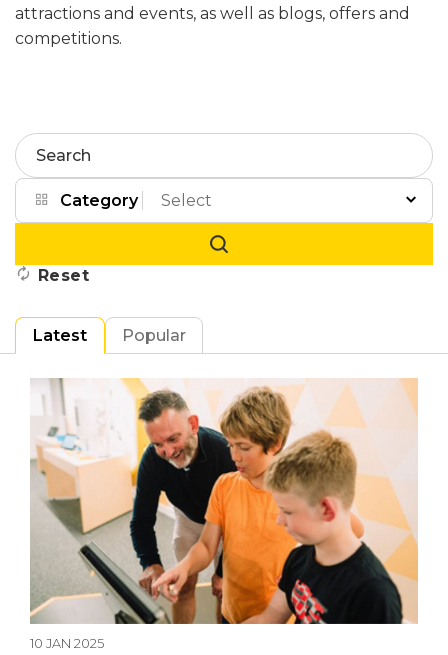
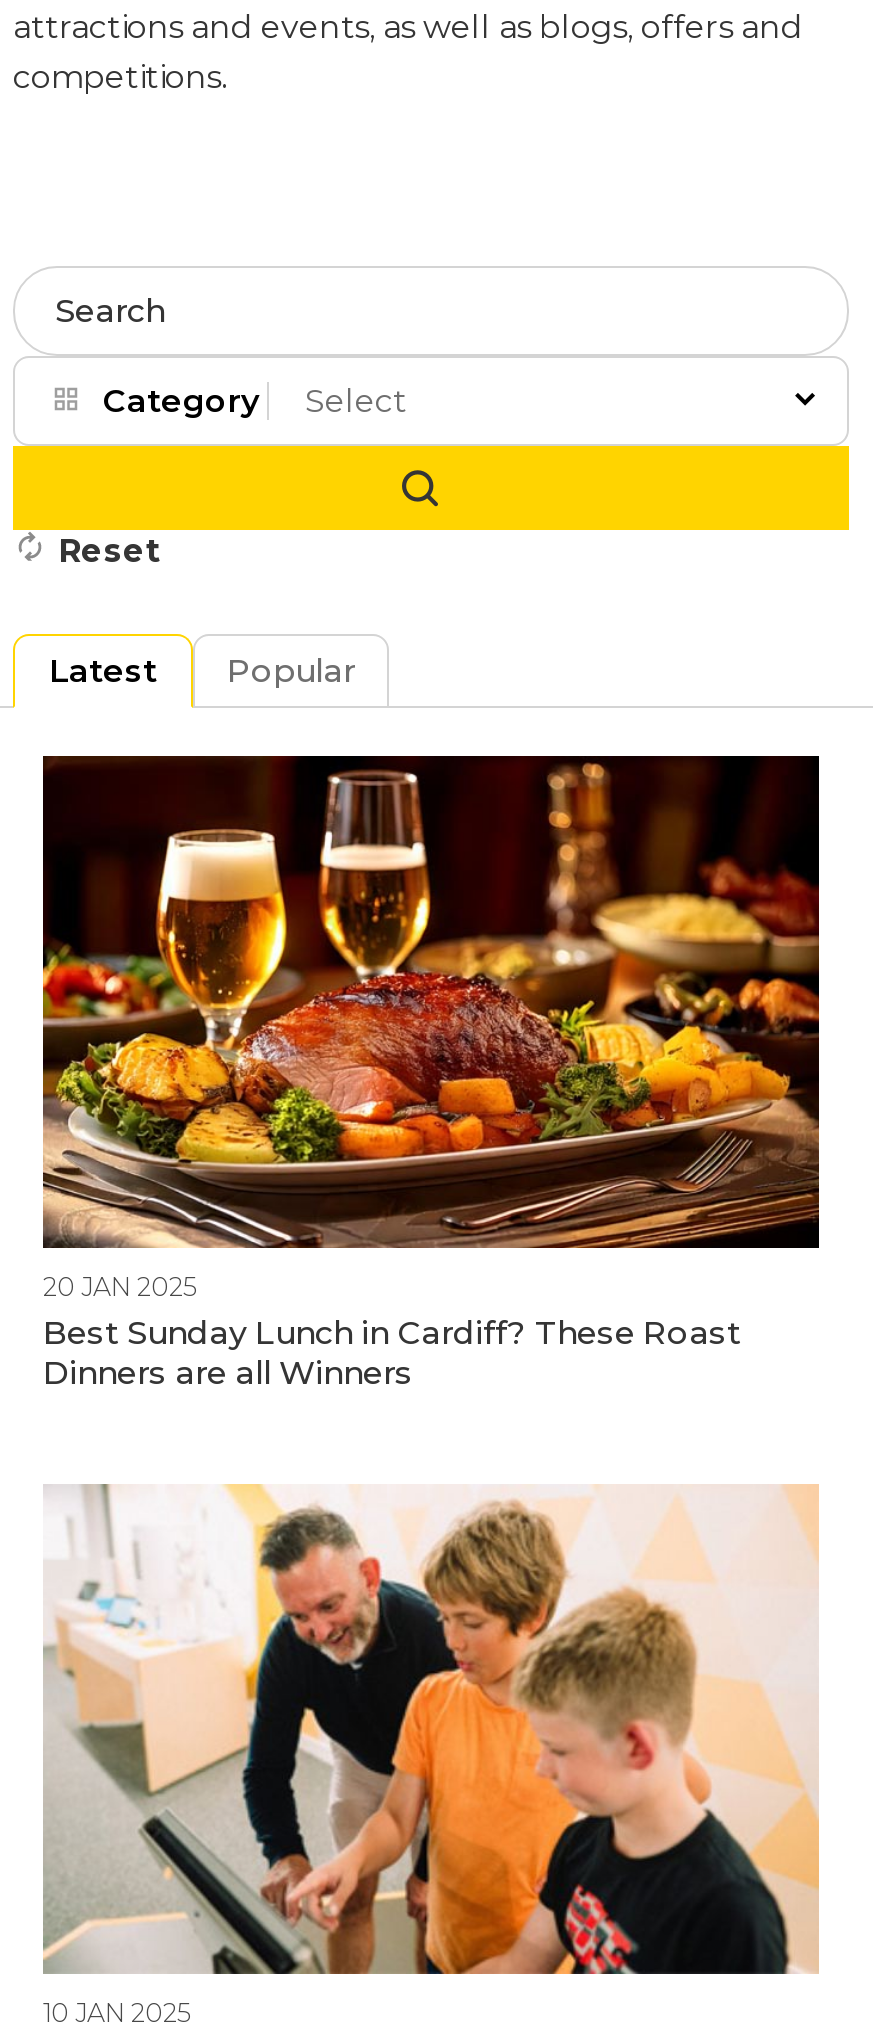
+ [image]
+ 20 JAN 2025
+ Best Sunday Lunch in Cardiff? These Roast
+ Dinners are all Winners
